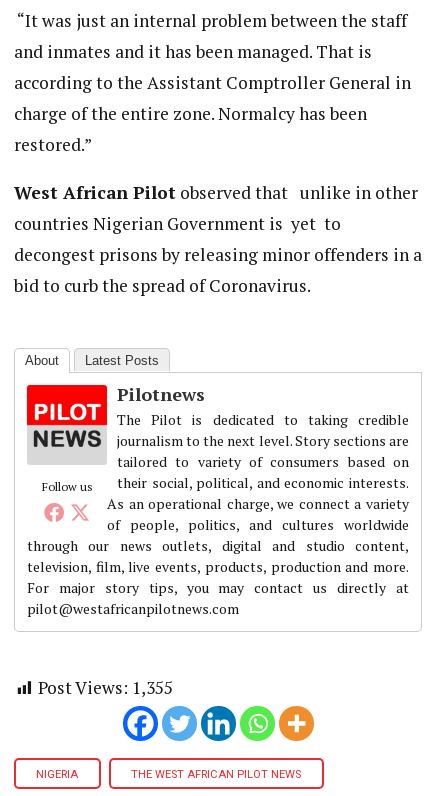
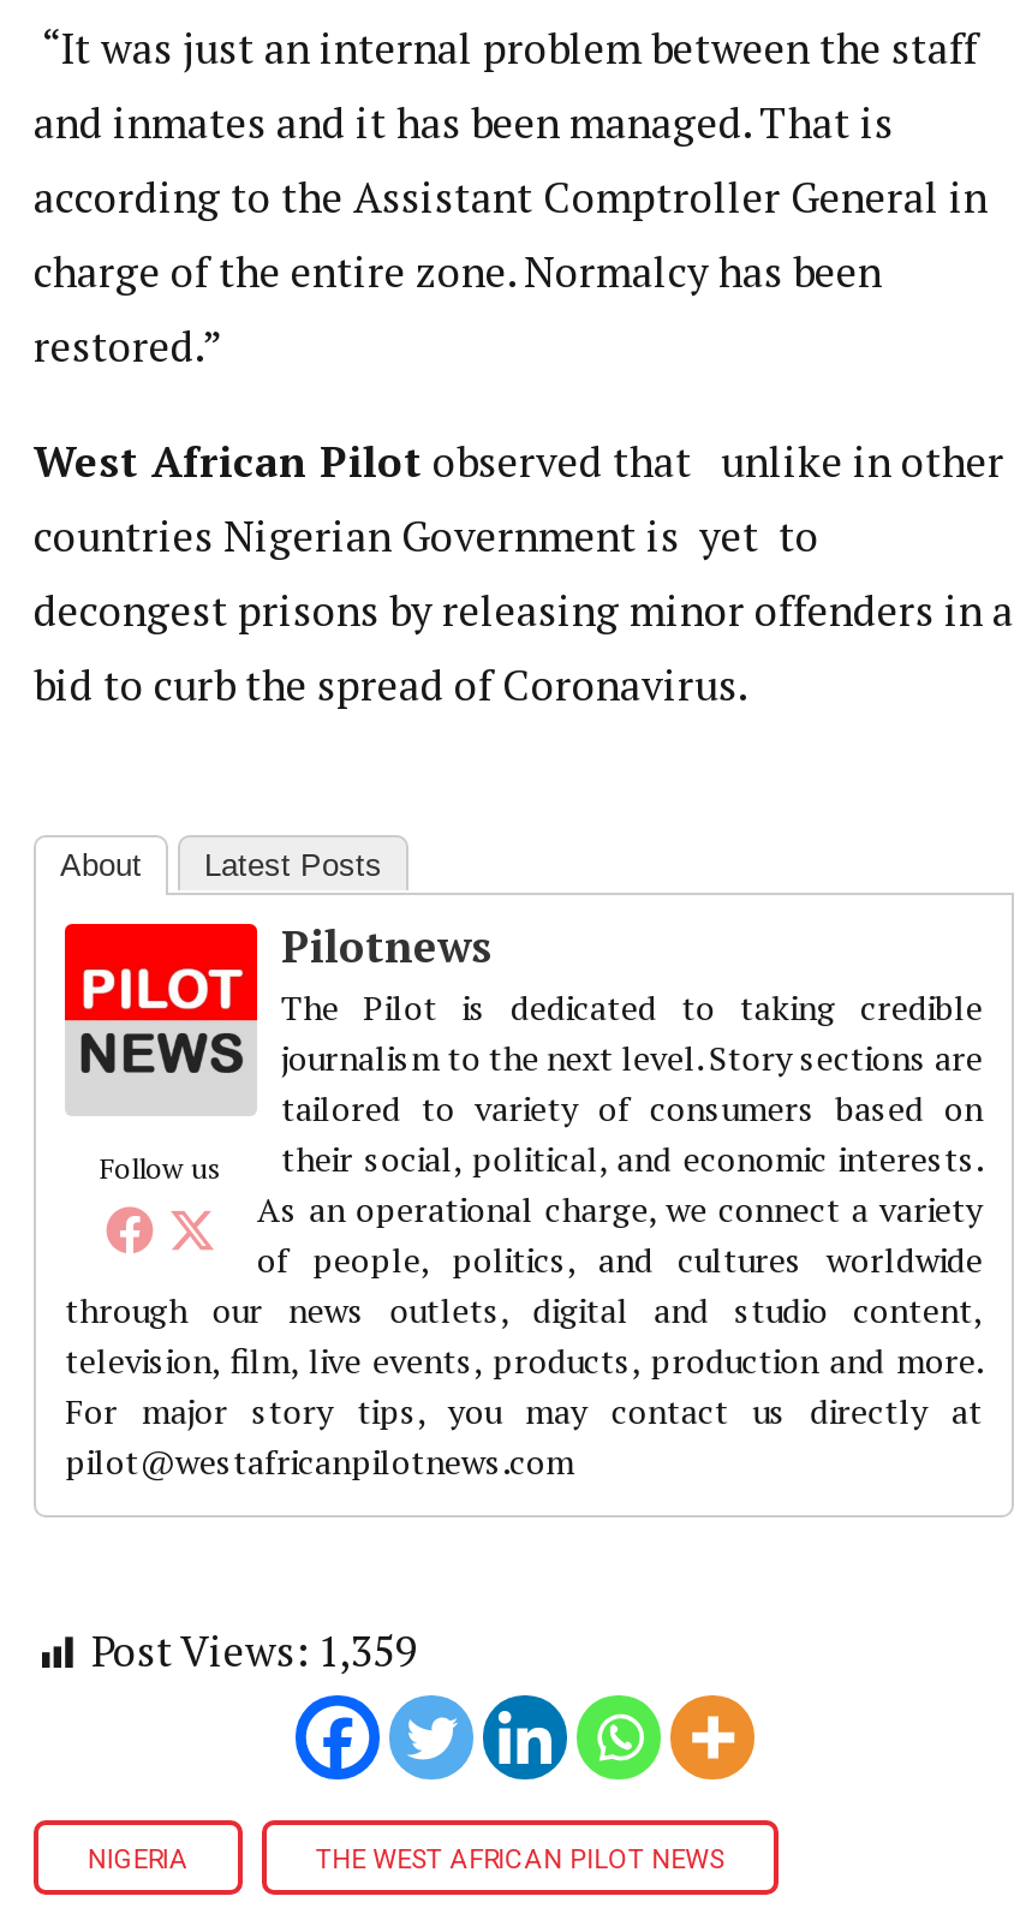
- Post Views: 1,355
+ Post Views: 1,359
